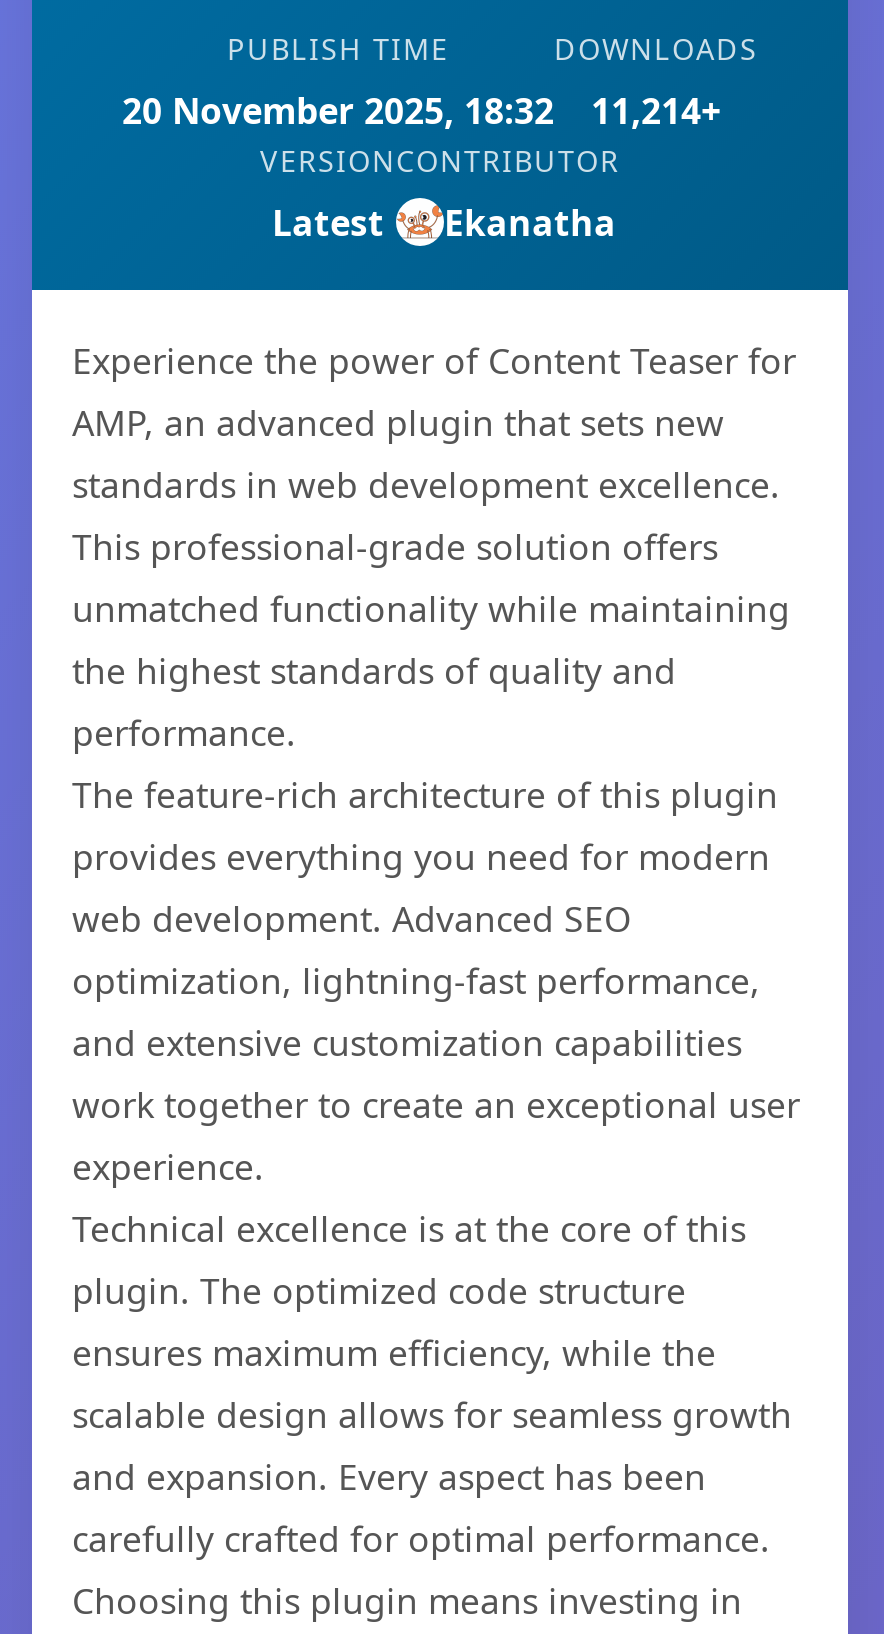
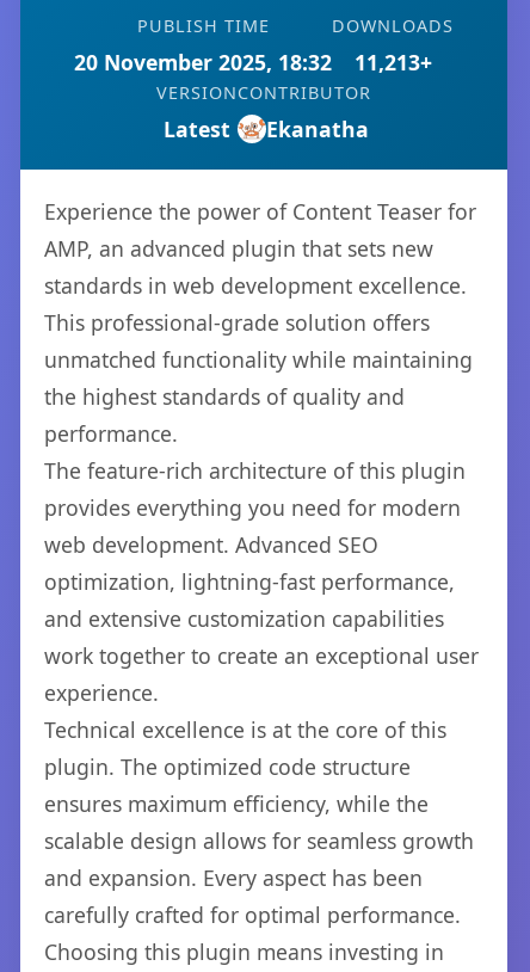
- 20 November 2025, 18:32 11,214+
+ 20 November 2025, 18:32 11,213+
